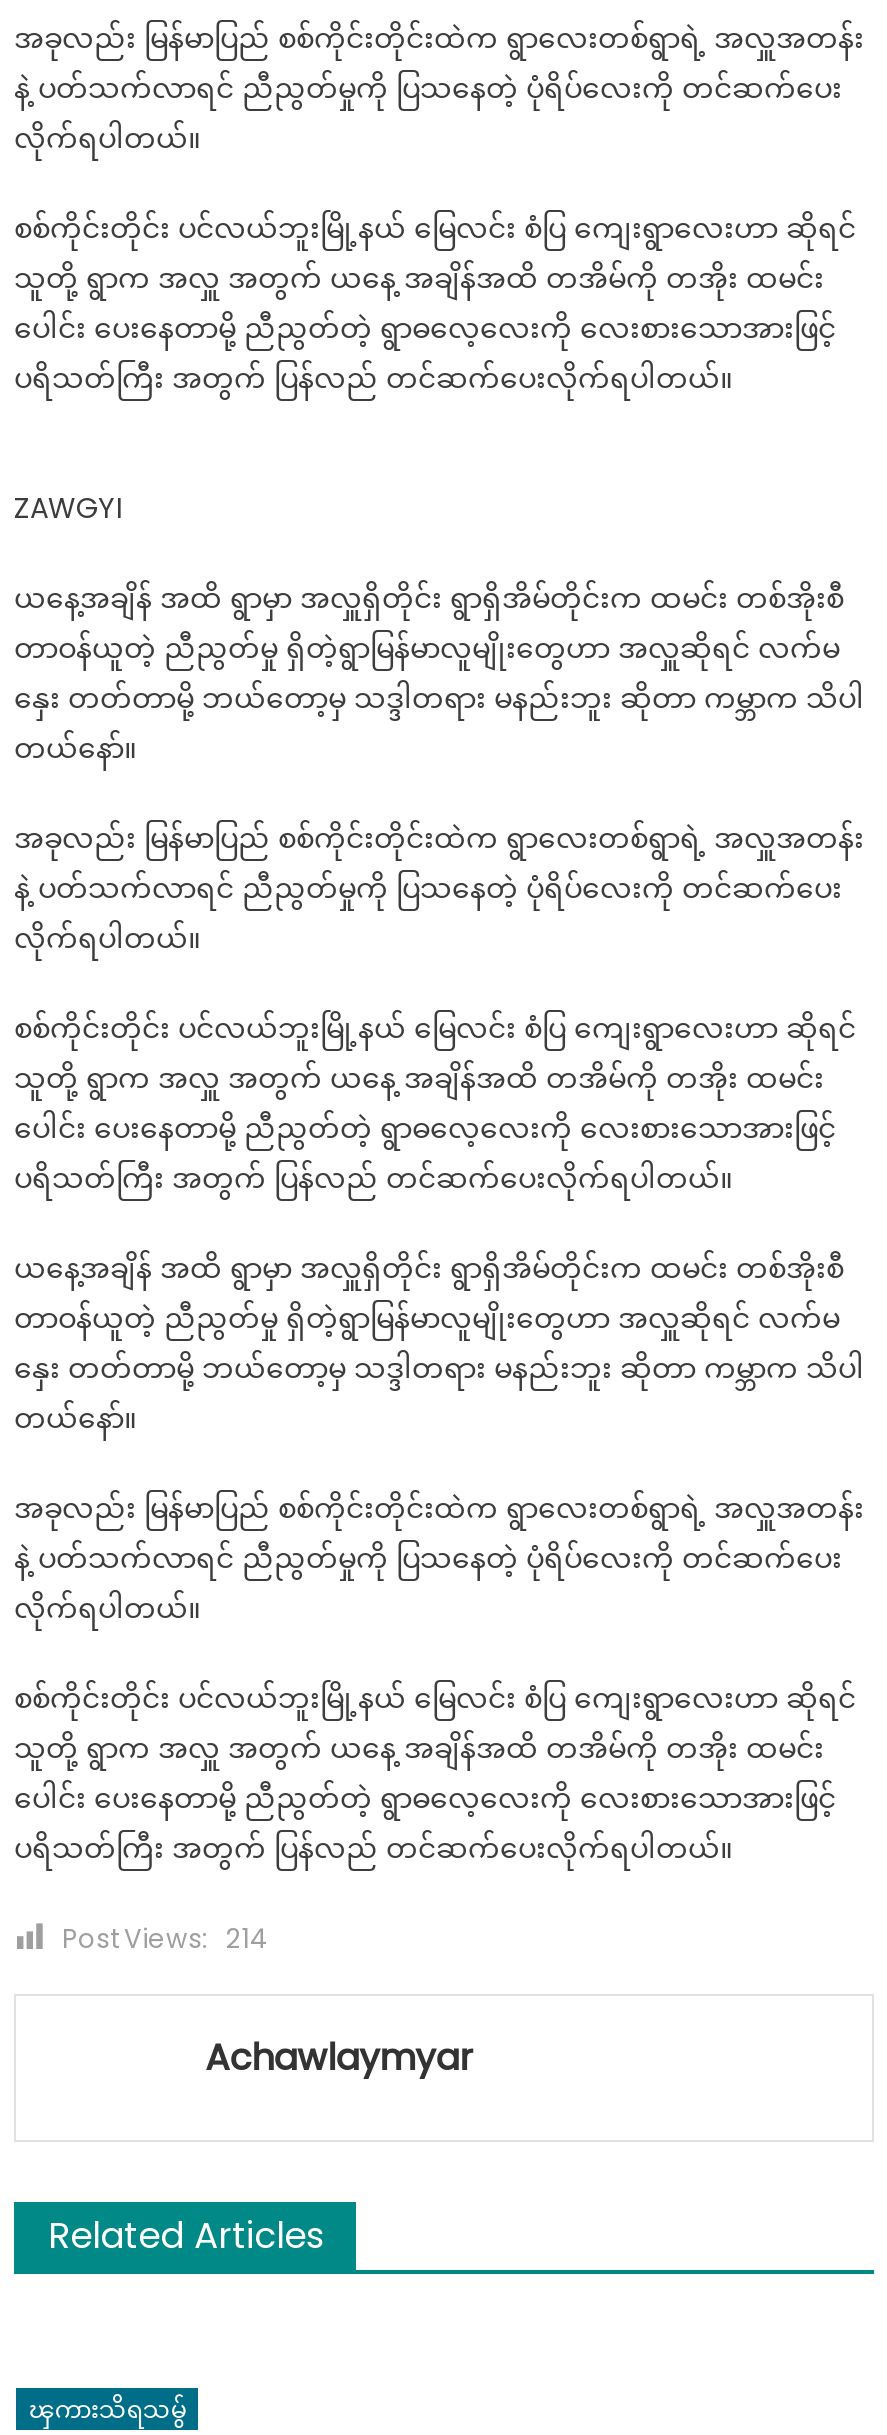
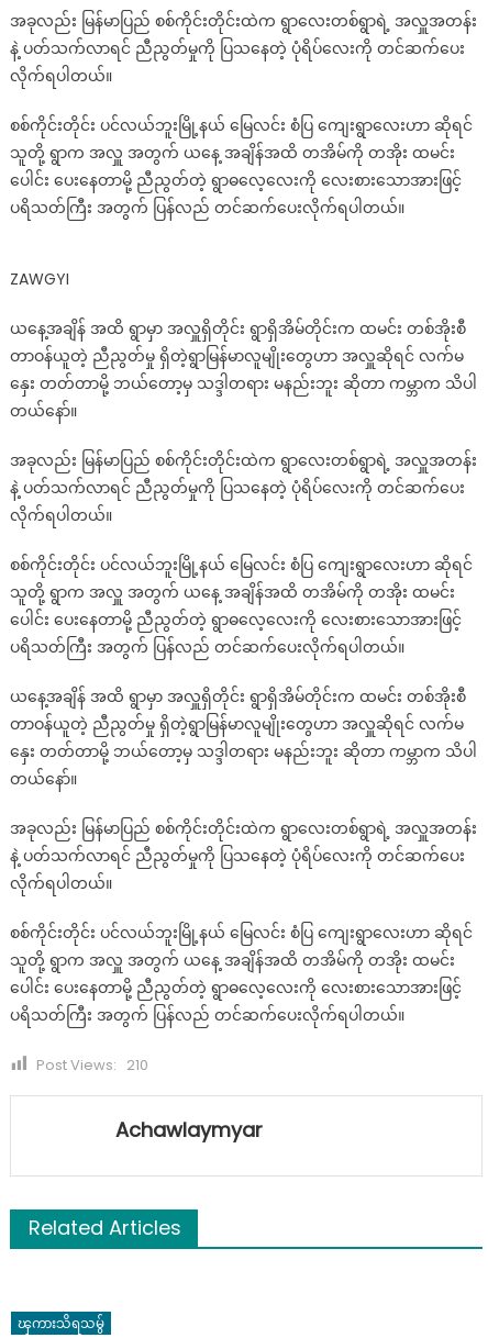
- Post Views: 214
+ Post Views: 210
